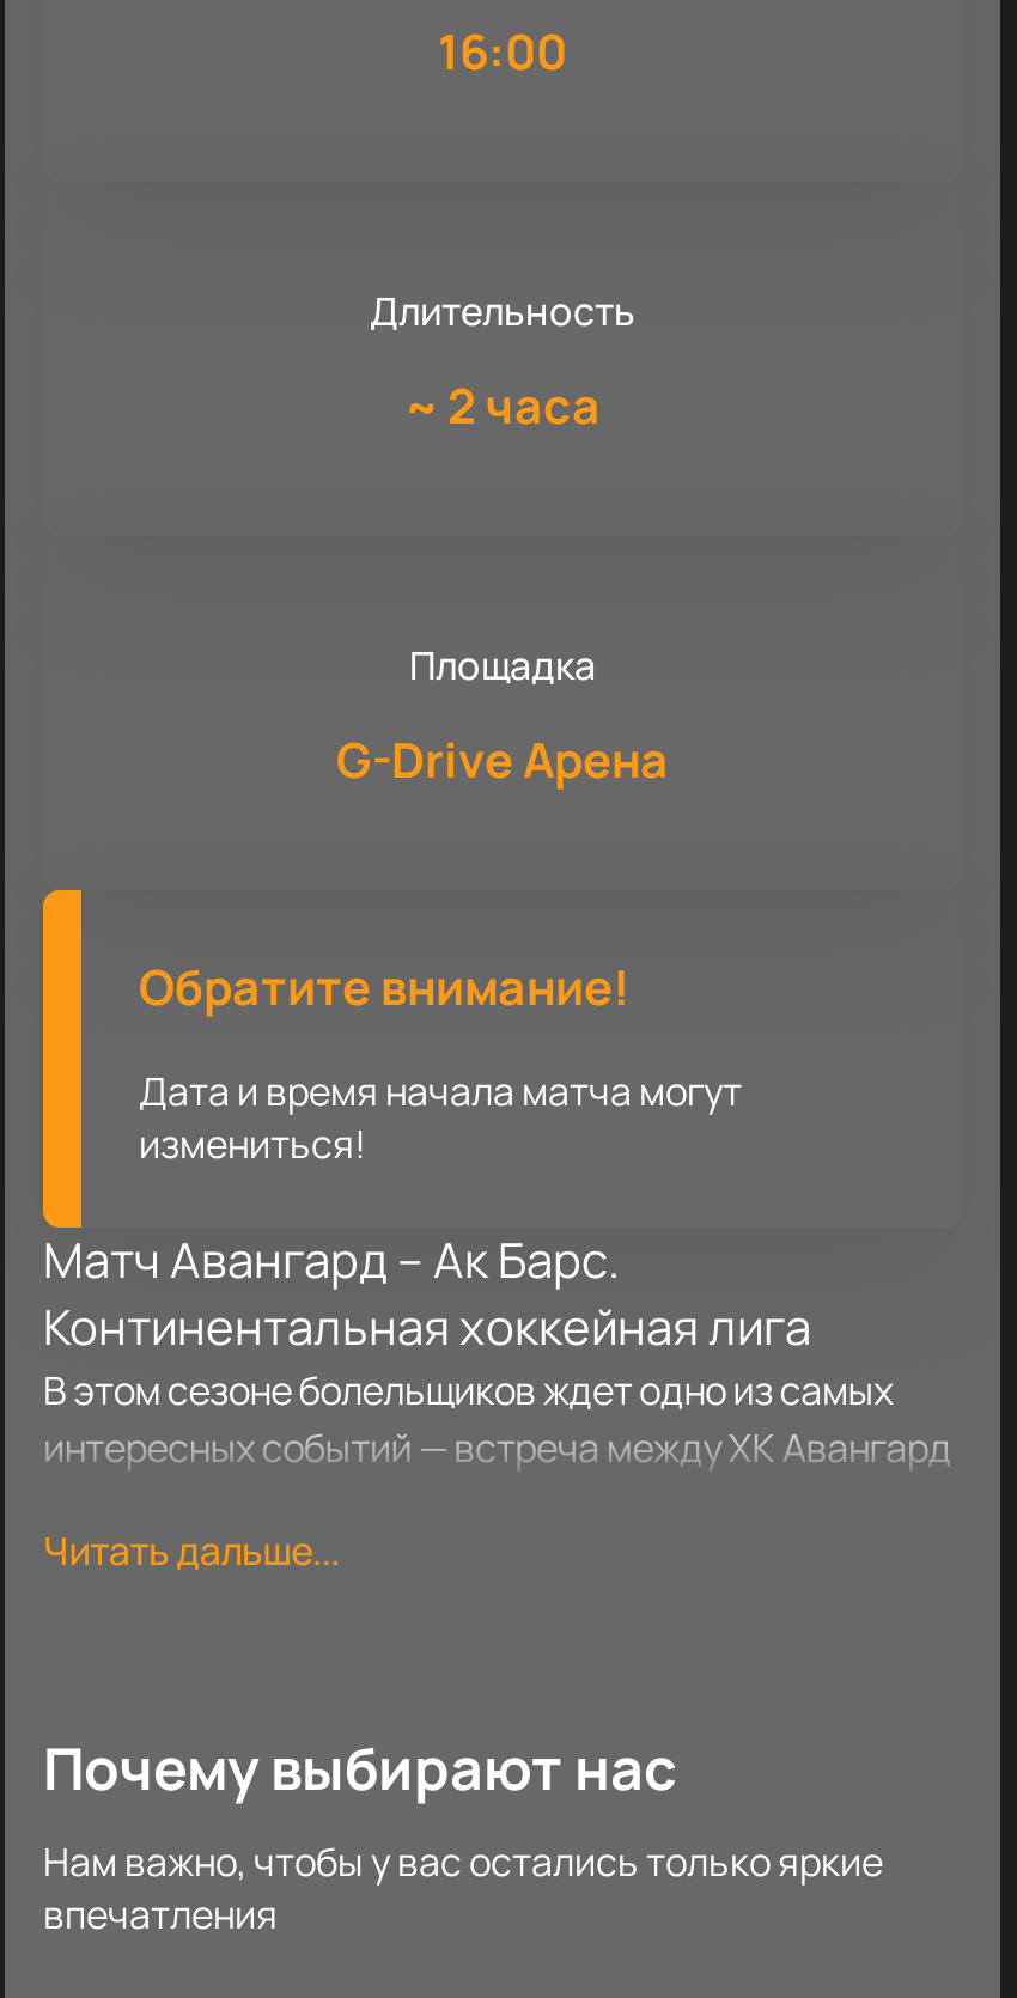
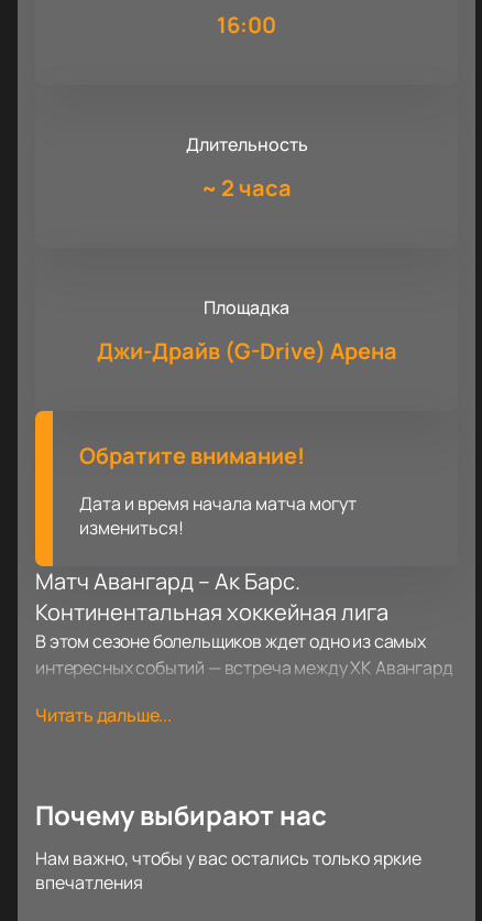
- G-Drive Арена
+ Джи-Драйв (G-Drive) Арена
